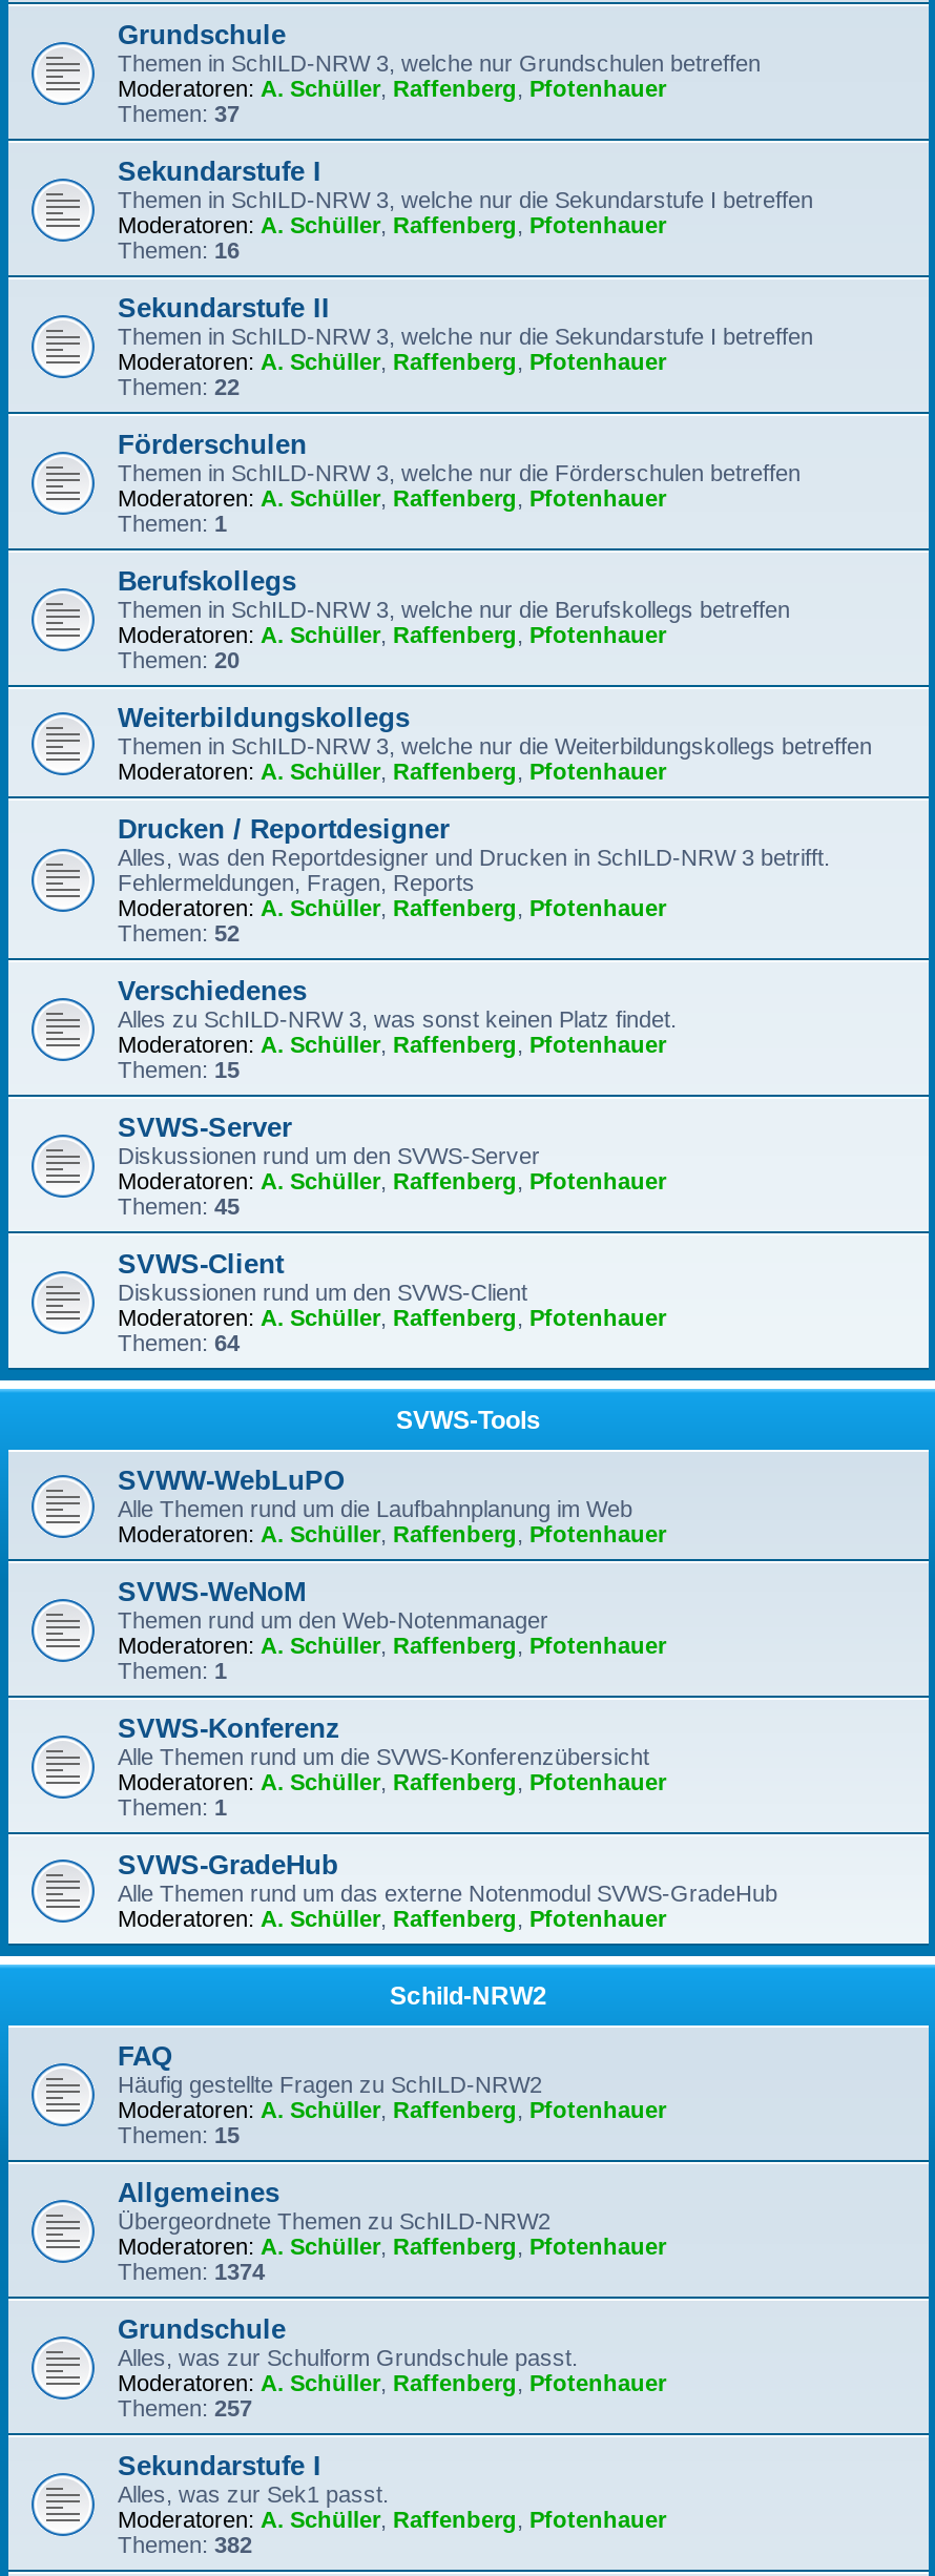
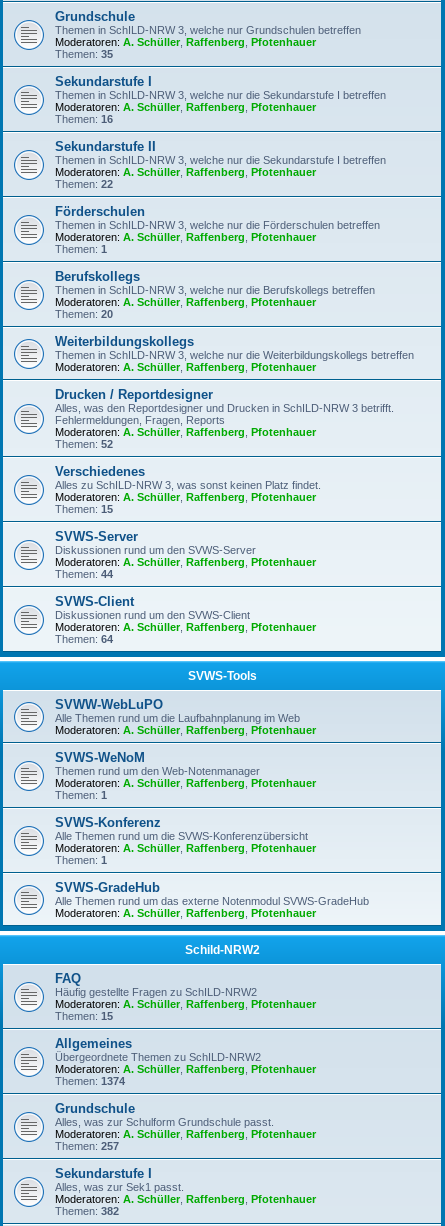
- Themen: 37
+ Themen: 35

- Themen: 45
+ Themen: 44
